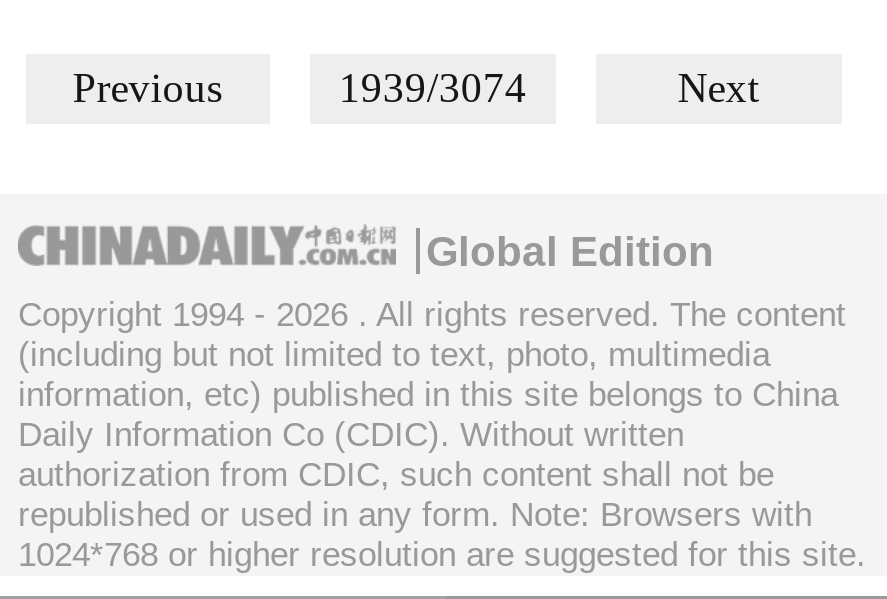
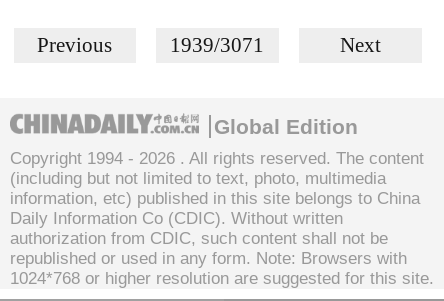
- 1939/3074
+ 1939/3071
